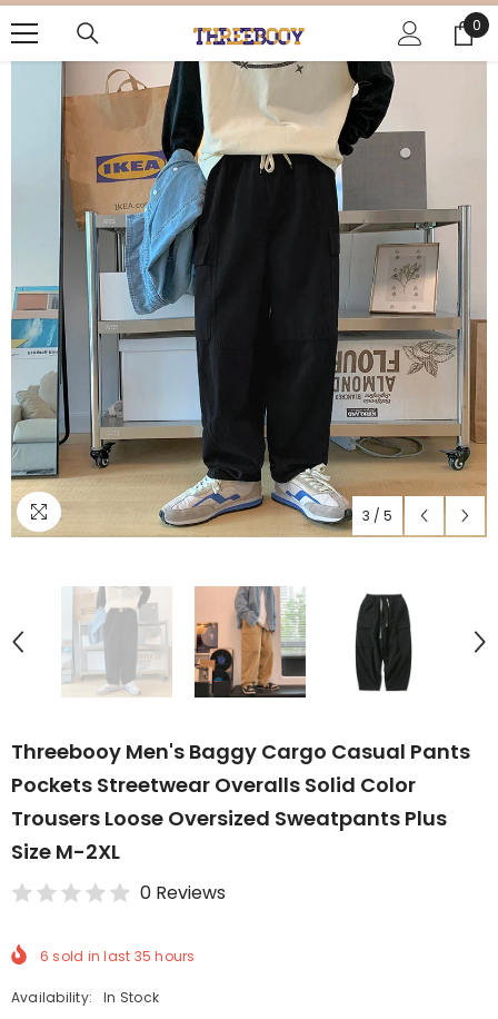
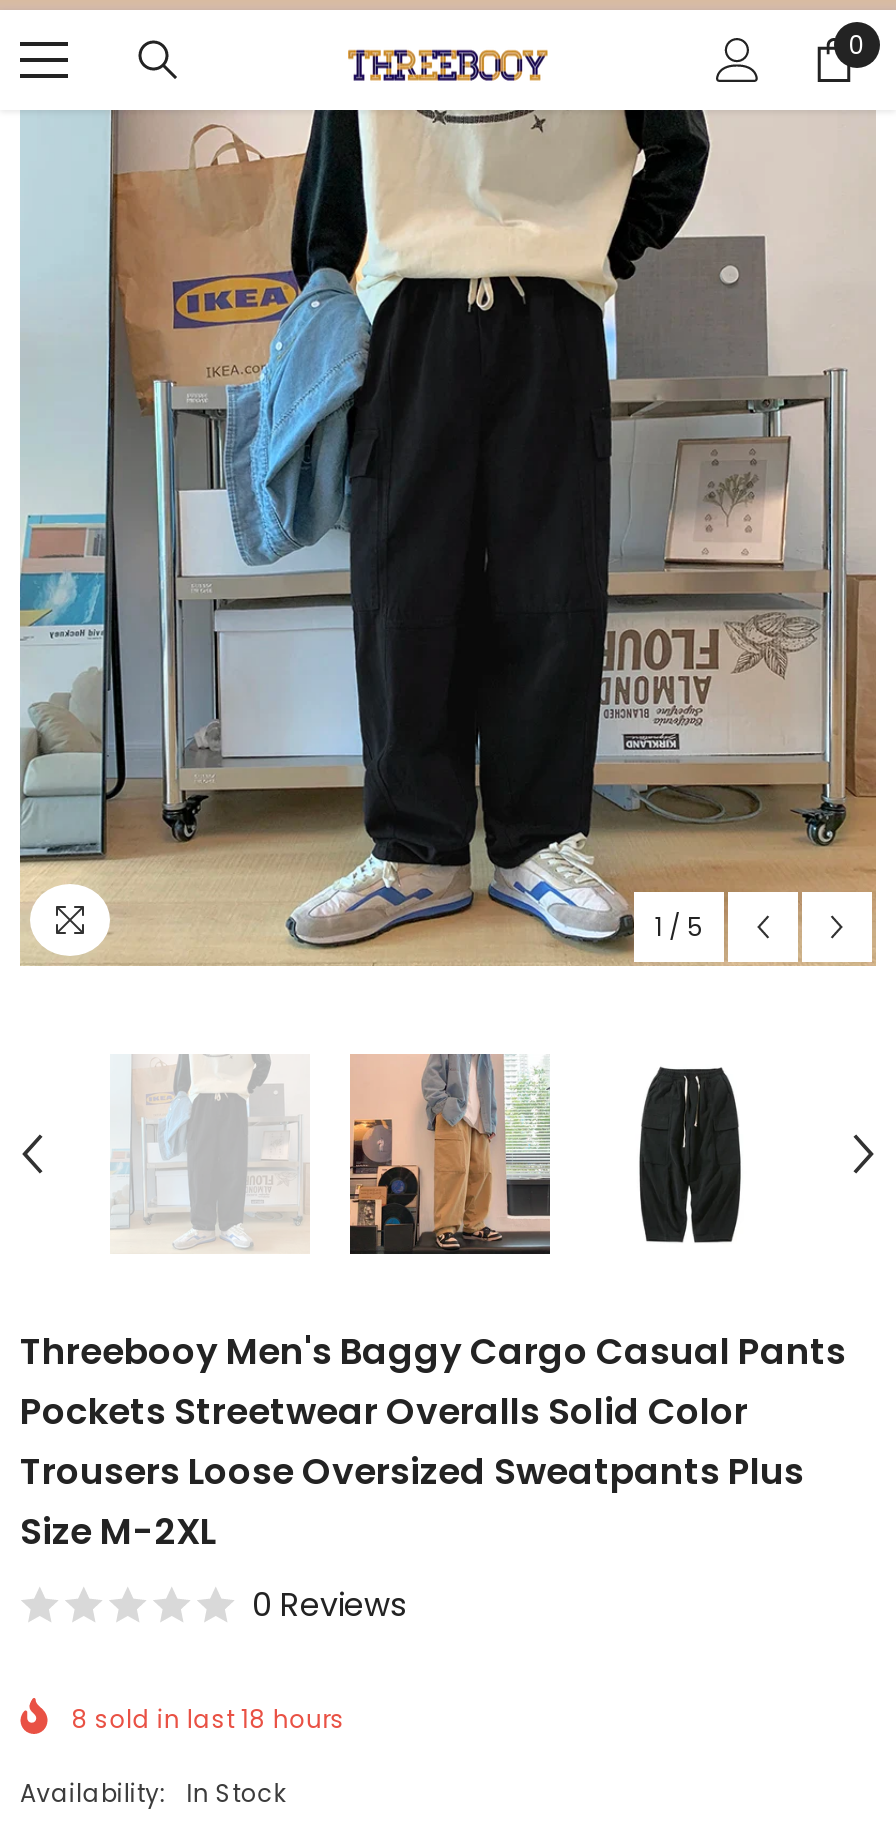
- 3 / 5
+ 1 / 5

- 6 sold in last 35 hours
+ 8 sold in last 18 hours
